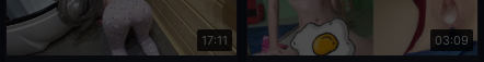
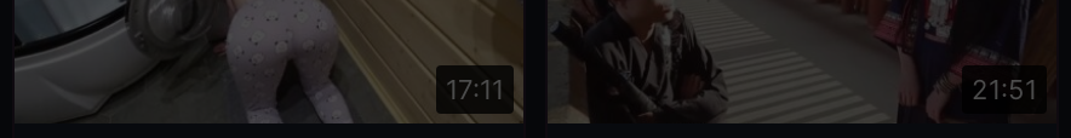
- 03:09
+ 21:51
